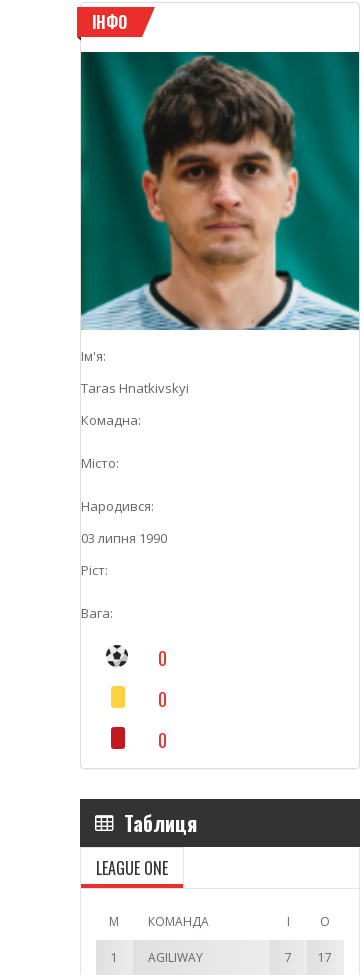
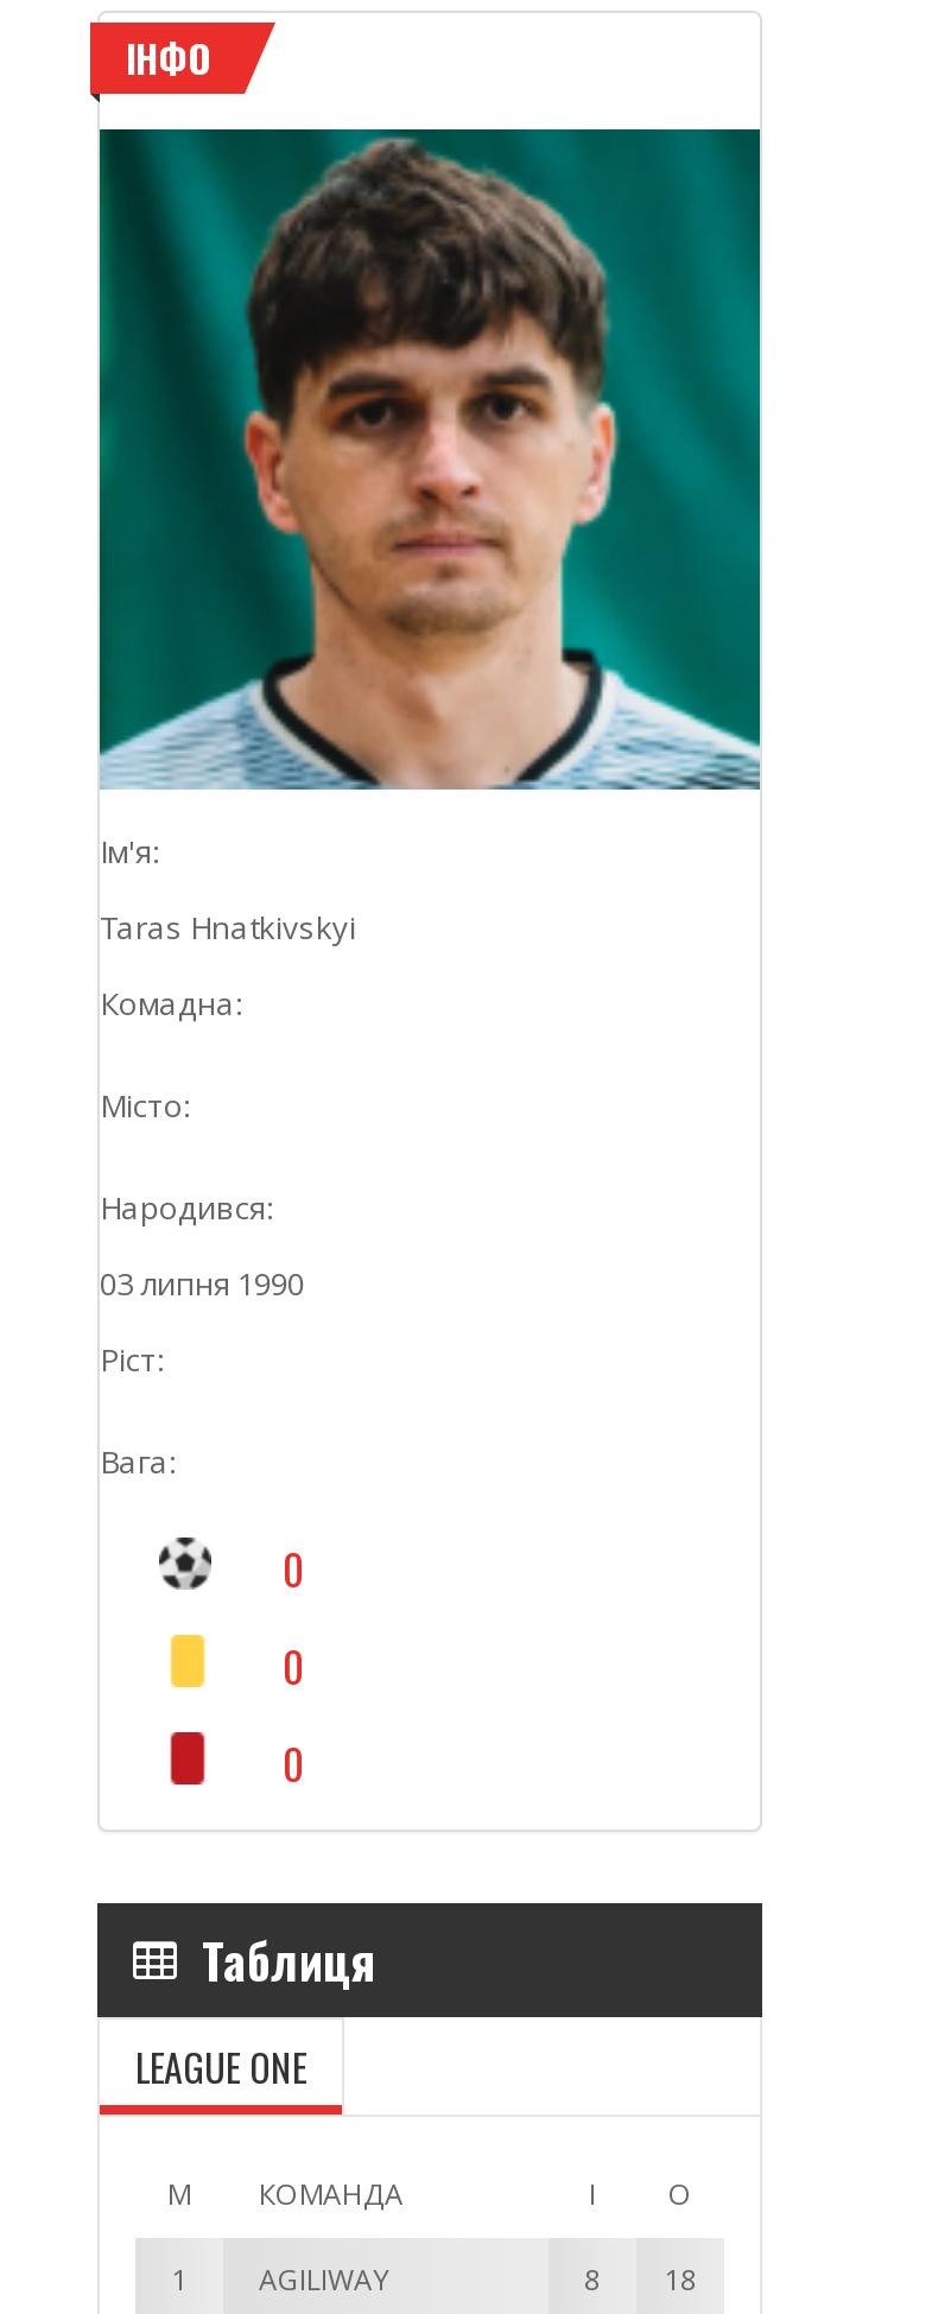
- 7
+ 8

- 17
+ 18
